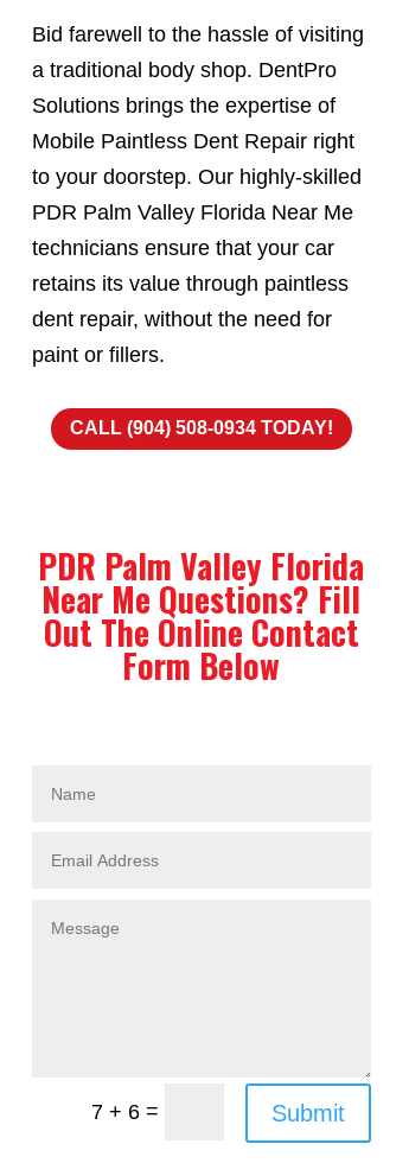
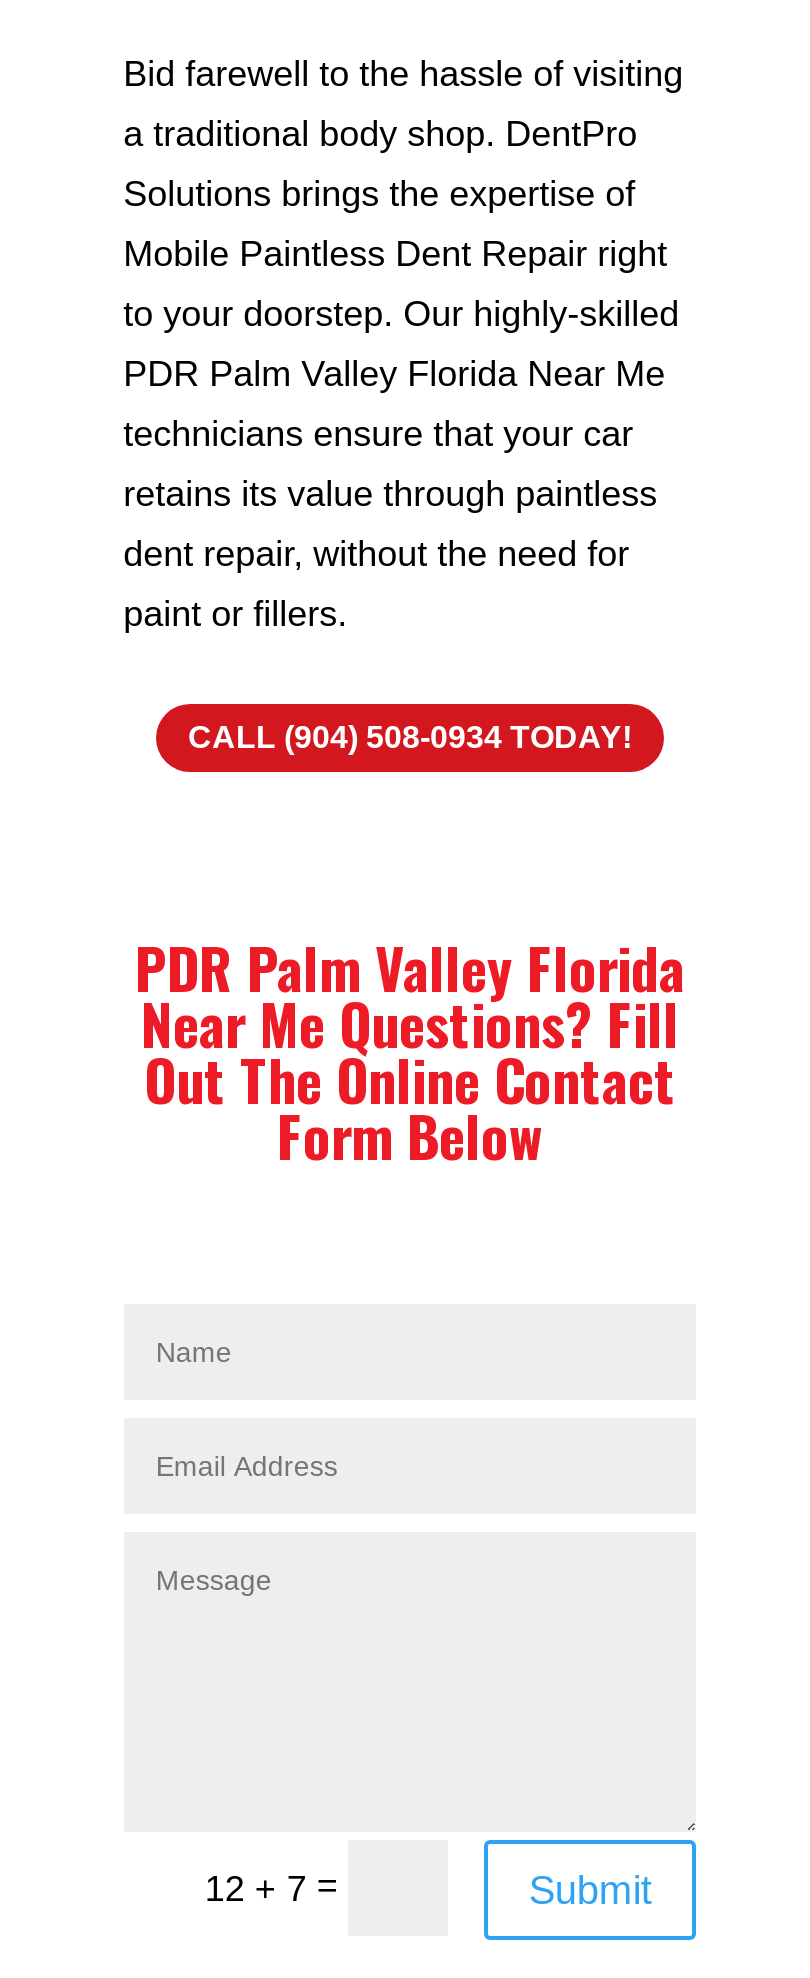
- 7 + 6 =
+ 12 + 7 =
